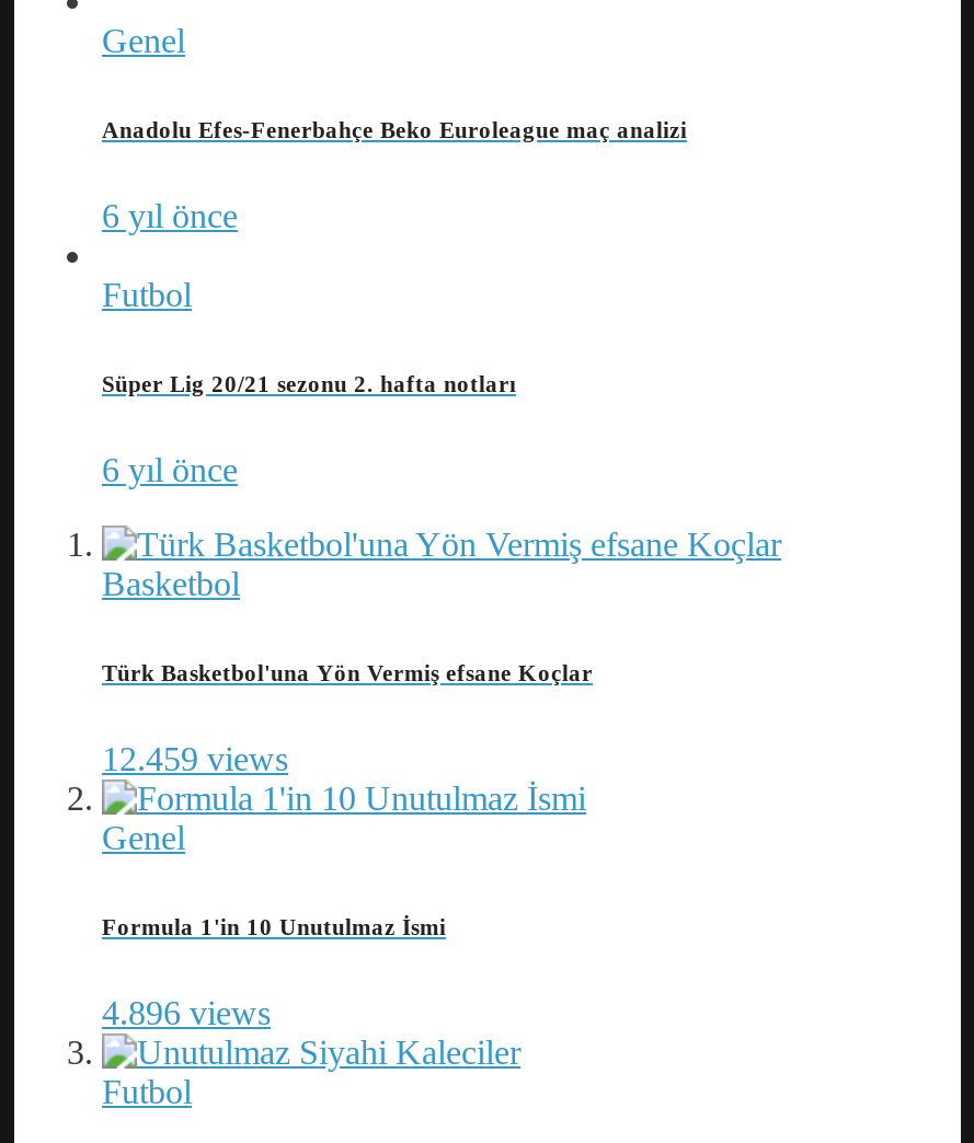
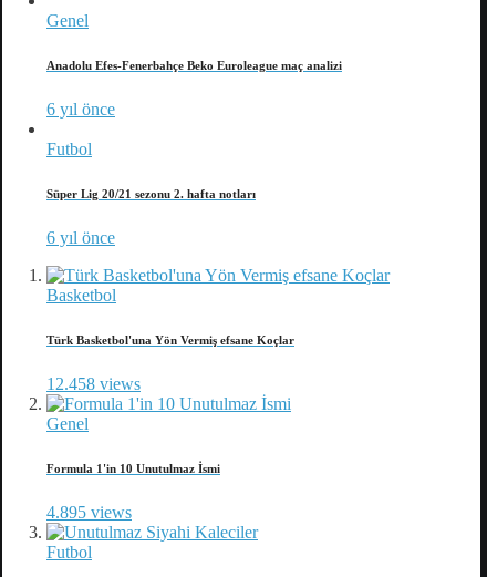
- 12.459 views
+ 12.458 views

- 4.896 views
+ 4.895 views
